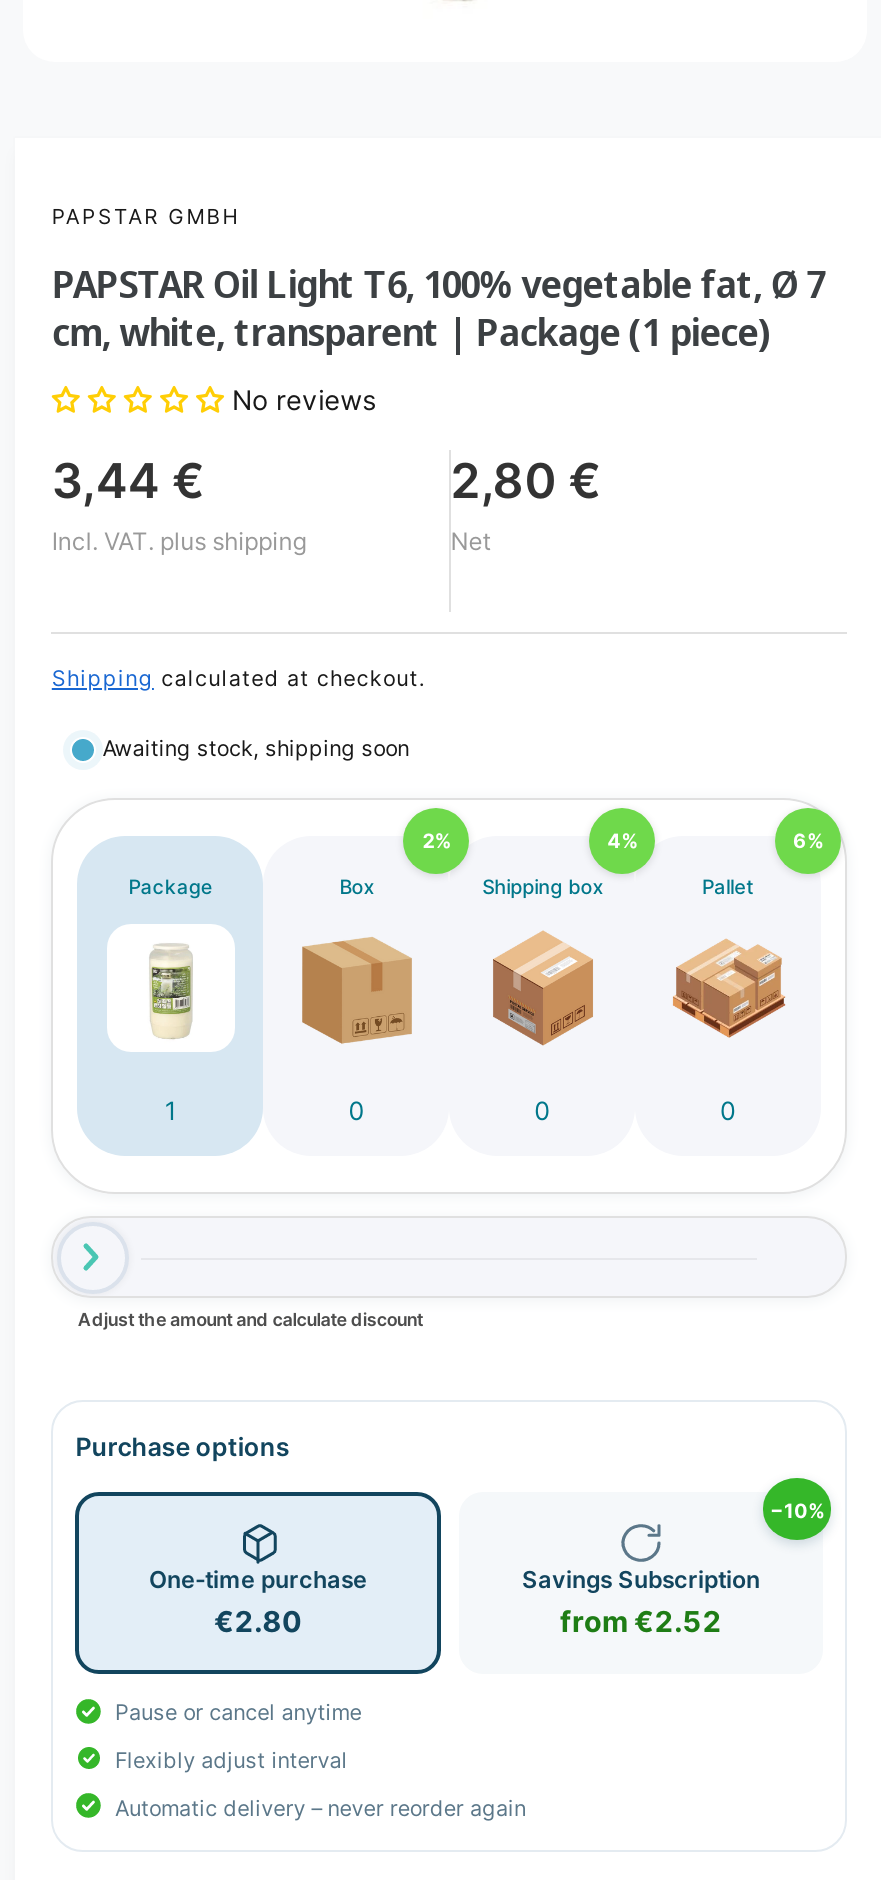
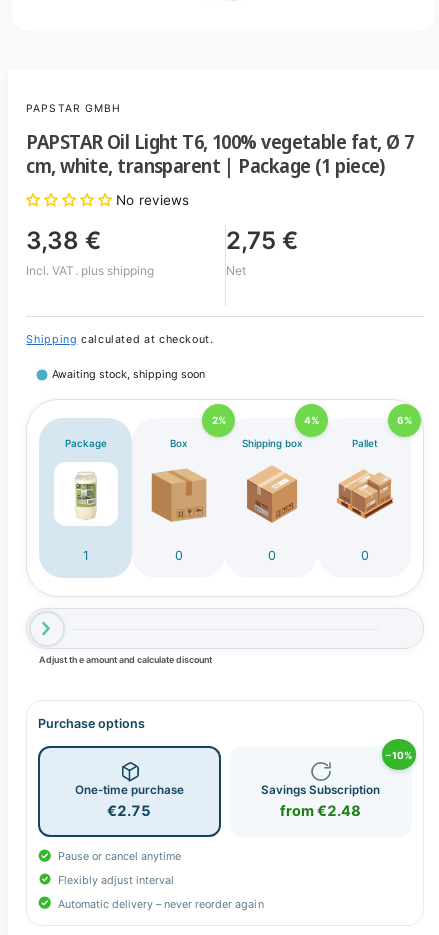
- 3,44 €
+ 3,38 €

- 2,80 €
+ 2,75 €

- €2.80
+ €2.75

- from €2.52
+ from €2.48
